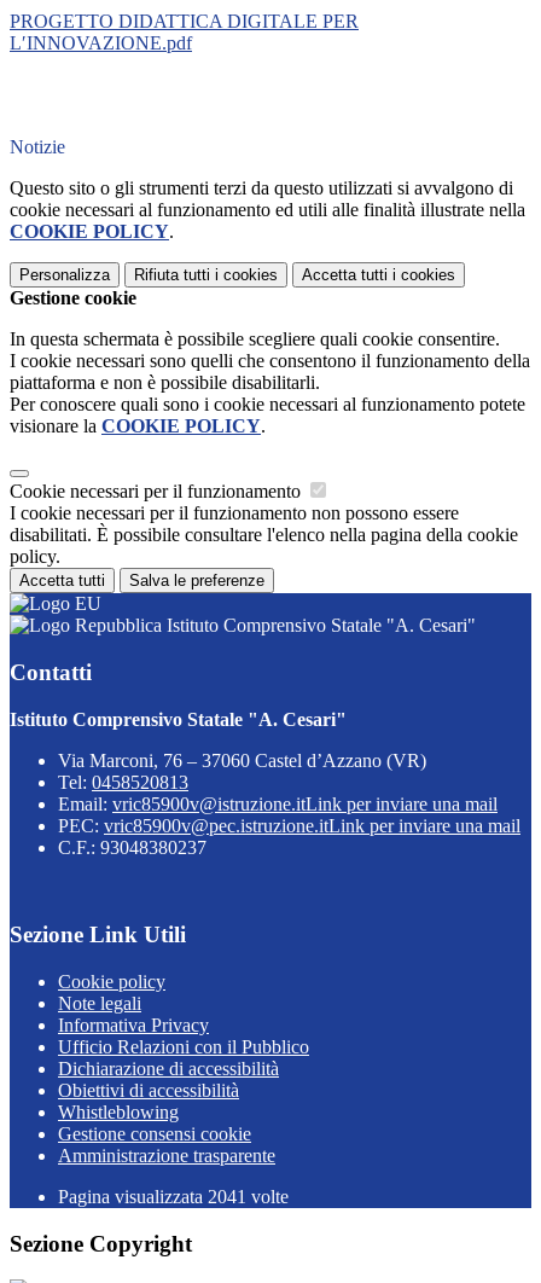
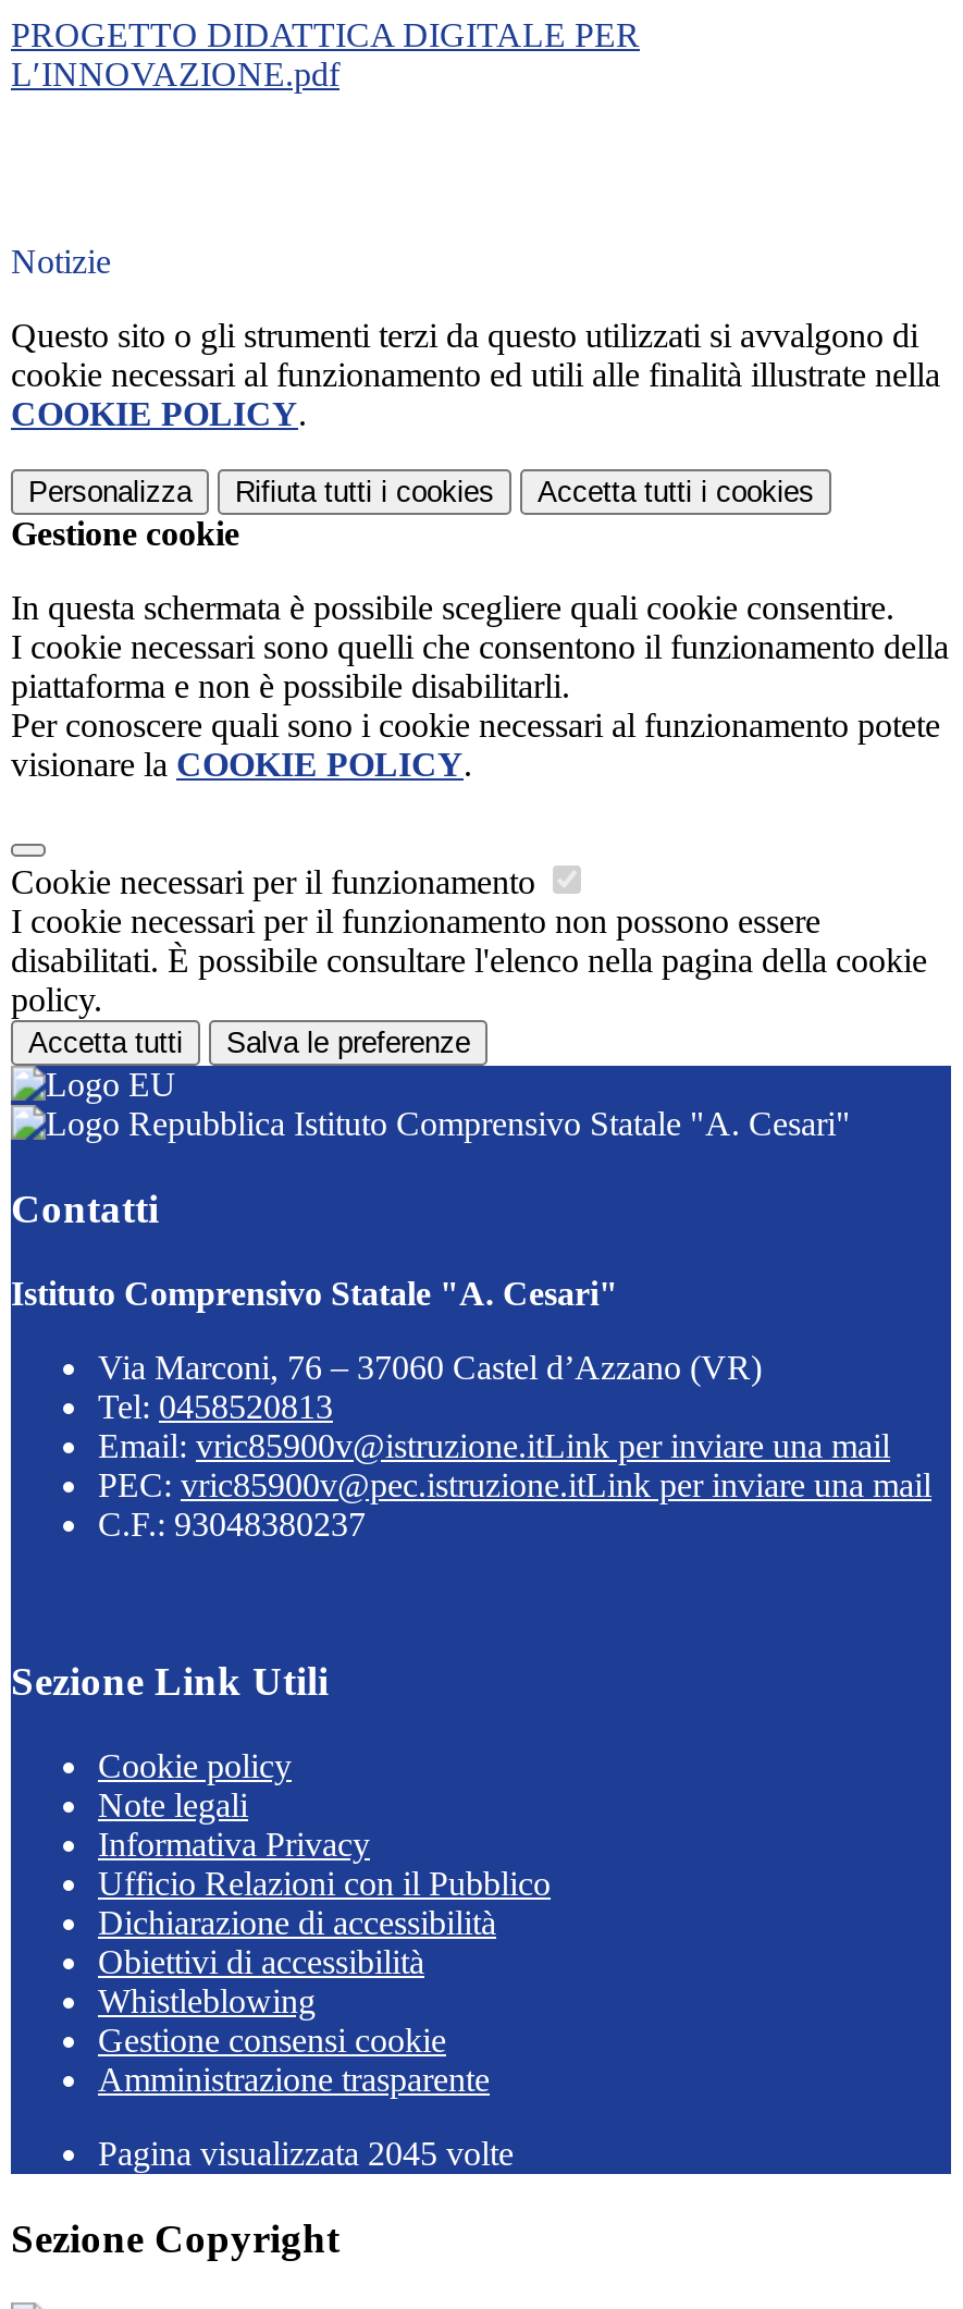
- Pagina visualizzata 2041 volte
+ Pagina visualizzata 2045 volte
